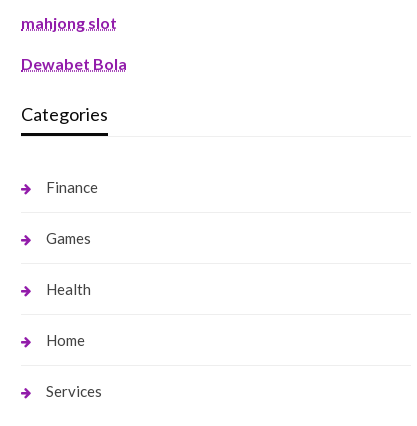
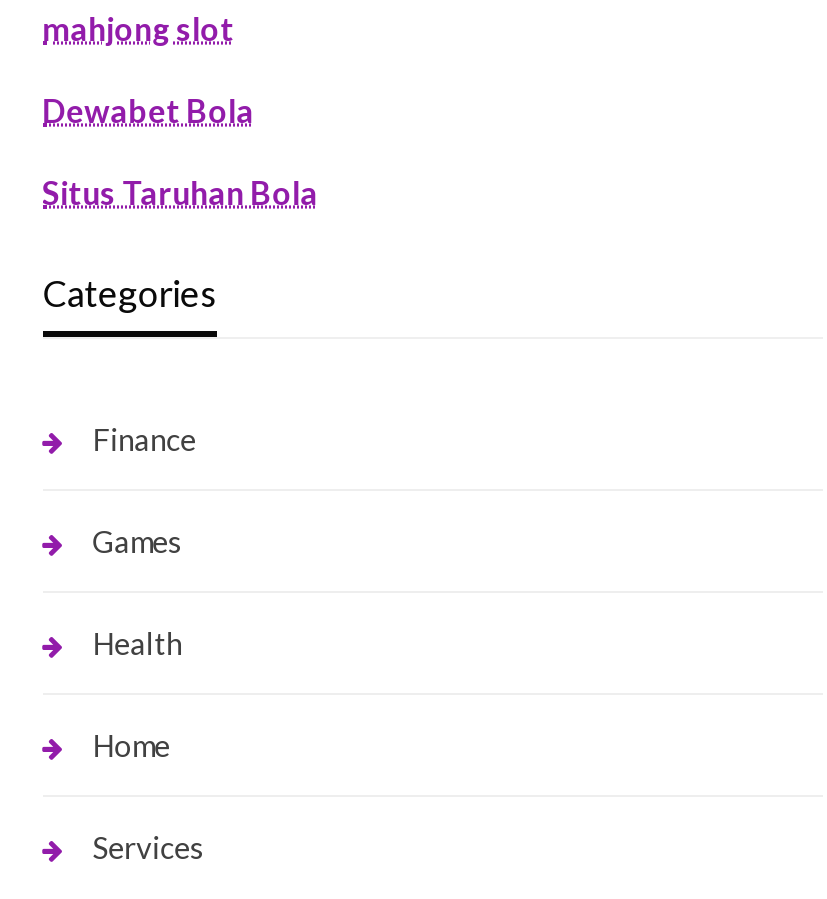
+ Situs Taruhan Bola
